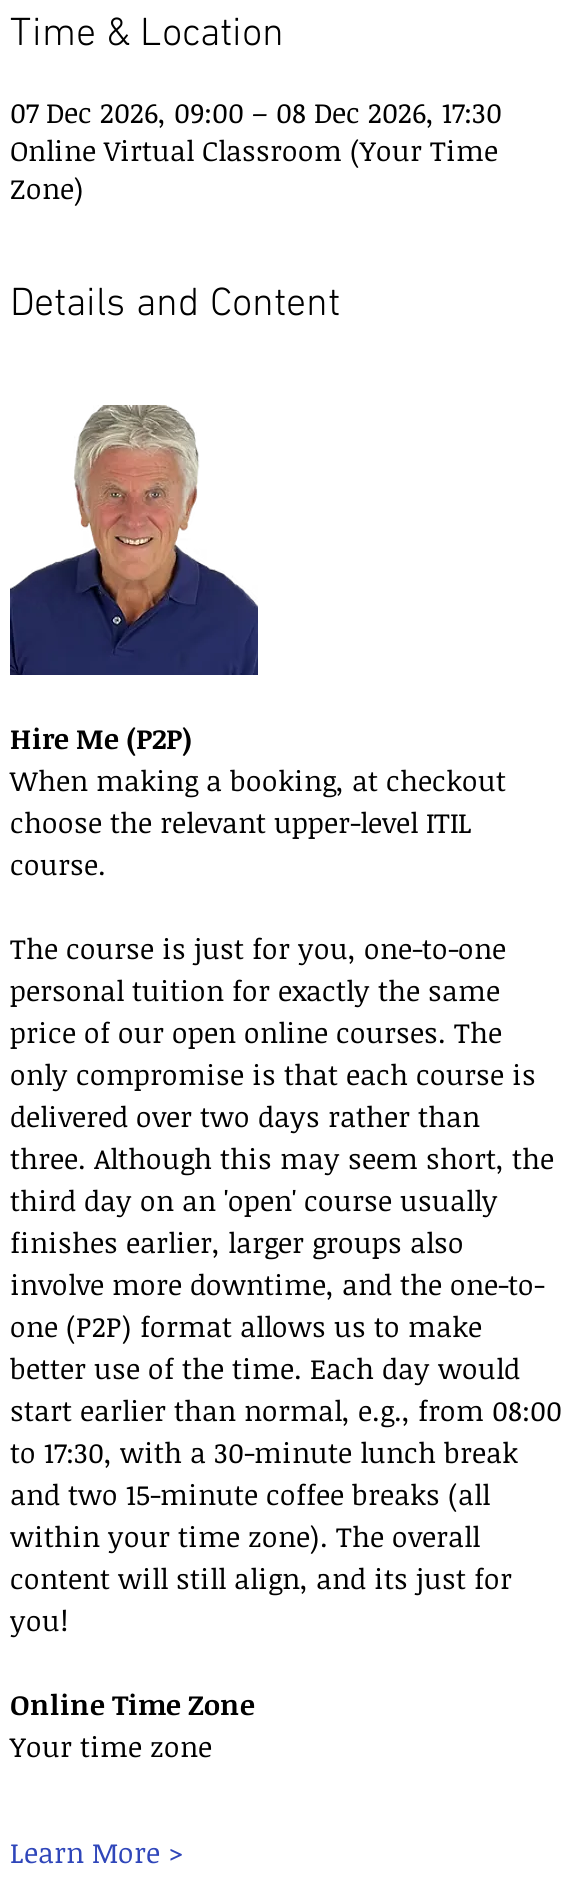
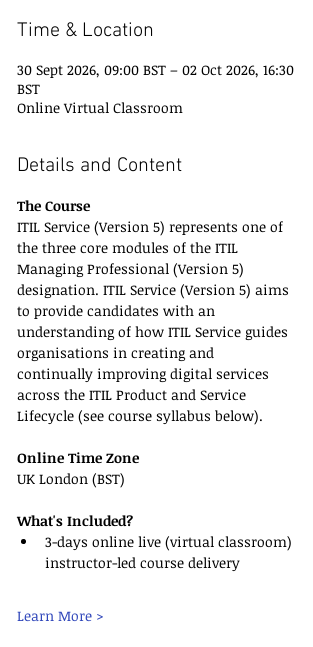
- 07 Dec 2026, 09:00 – 08 Dec 2026, 17:30
- Online Virtual Classroom (Your Time
- Zone)
+ 30 Sept 2026, 09:00 BST – 02 Oct 2026, 16:30
+ BST
+ Online Virtual Classroom

- Hire Me (P2P)
- When making a booking, at checkout
- choose the relevant upper-level ITIL
- course.
- The course is just for you, one-to-one
- personal tuition for exactly the same
- price of our open online courses. The
- only compromise is that each course is
- delivered over two days rather than
- three. Although this may seem short, the
- third day on an 'open' course usually
- finishes earlier, larger groups also
- involve more downtime, and the one-to-
- one (P2P) format allows us to make
- better use of the time. Each day would
- start earlier than normal, e.g., from 08:00
- to 17:30, with a 30-minute lunch break
- and two 15-minute coffee breaks (all
- within your time zone). The overall
- content will still align, and its just for
- you!
+ The Course
+ ITIL Service (Version 5) represents one of
+ the three core modules of the ITIL
+ Managing Professional (Version 5)
+ designation. ITIL Service (Version 5) aims
+ to provide candidates with an
+ understanding of how ITIL Service guides
+ organisations in creating and
+ continually improving digital services
+ across the ITIL Product and Service
+ Lifecycle (see course syllabus below).

moved up: Online Time Zone

- Your time zone
+ UK London (BST)
+ What's Included?
+ 3-days online live (virtual classroom)
+ instructor-led course delivery
